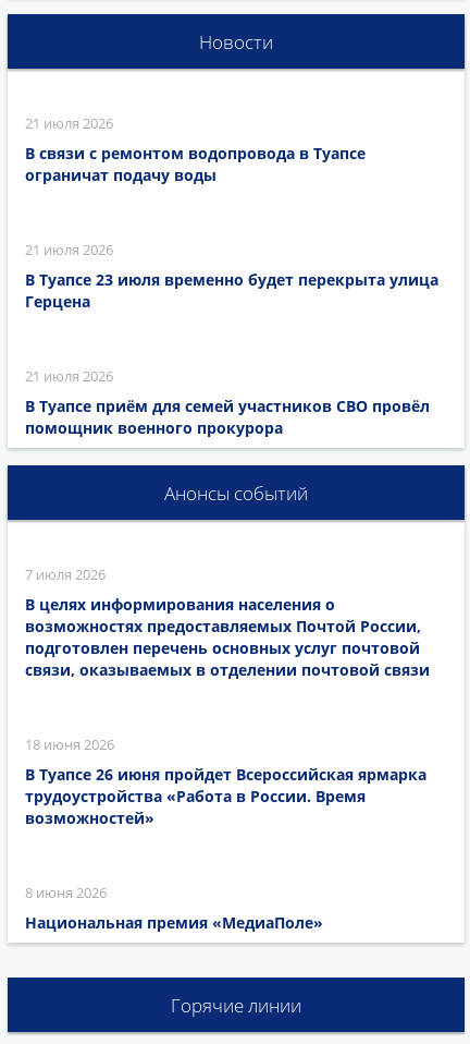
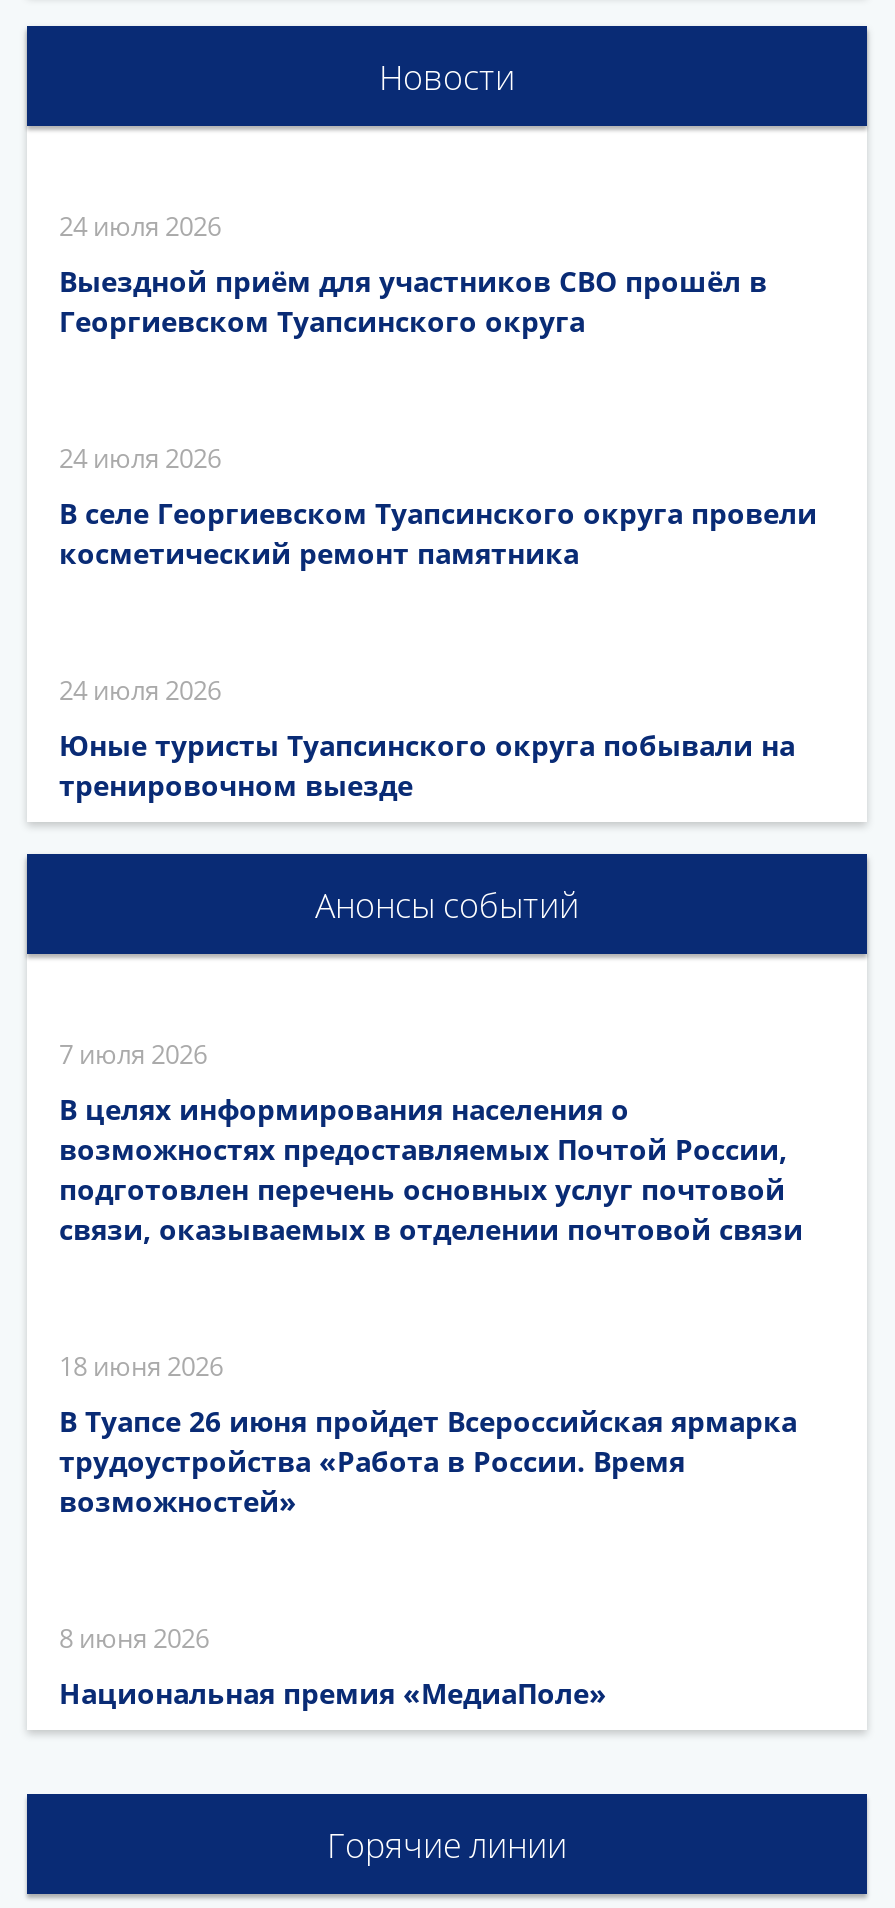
- 21 июля 2026
+ 24 июля 2026

- В связи с ремонтом водопровода в Туапсе
- ограничат подачу воды
+ Выездной приём для участников СВО прошёл в
+ Георгиевском Туапсинского округа

- 21 июля 2026
+ 24 июля 2026

- В Туапсе 23 июля временно будет перекрыта улица
- Герцена
+ В селе Георгиевском Туапсинского округа провели
+ косметический ремонт памятника

- 21 июля 2026
+ 24 июля 2026

- В Туапсе приём для семей участников СВО провёл
- помощник военного прокурора
+ Юные туристы Туапсинского округа побывали на
+ тренировочном выезде
